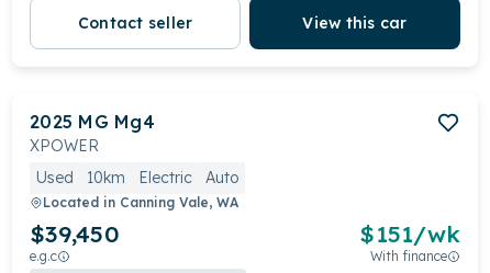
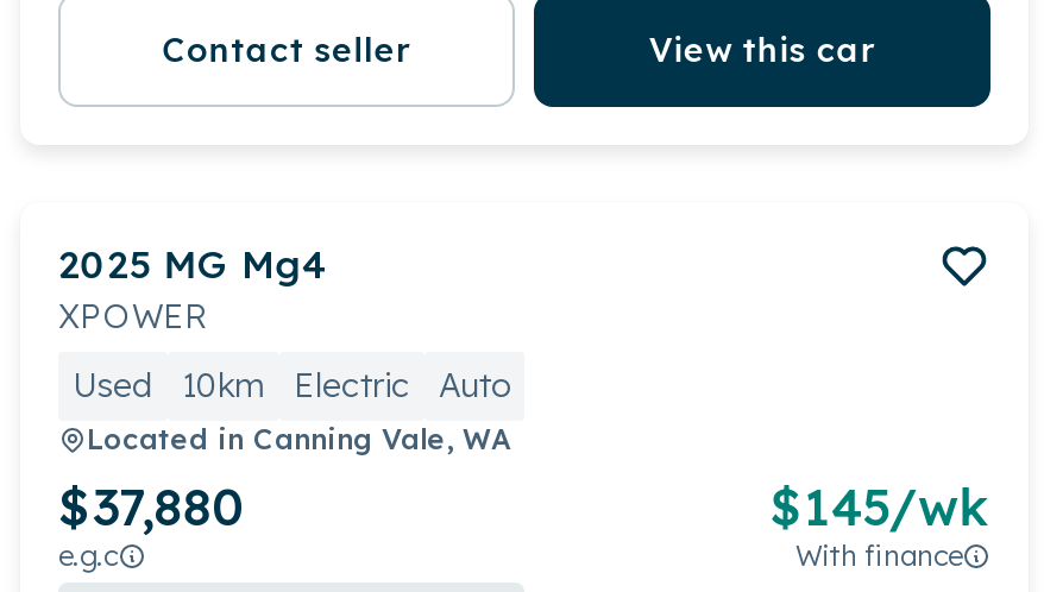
- $39,450
+ $37,880

- $151/wk
+ $145/wk
